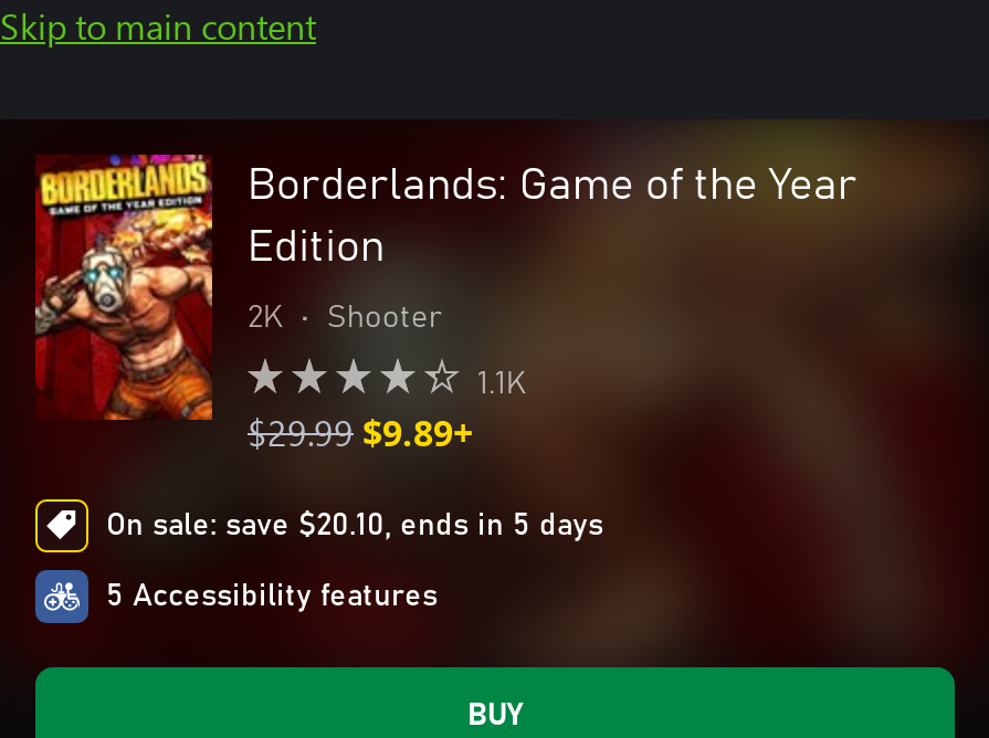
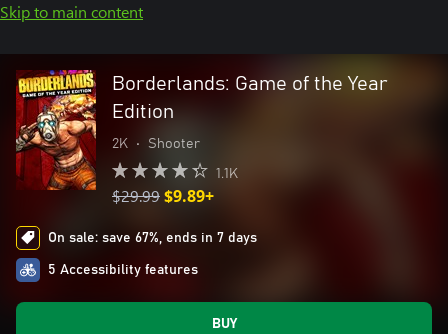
- On sale: save $20.10, ends in 5 days
+ On sale: save 67%, ends in 7 days
